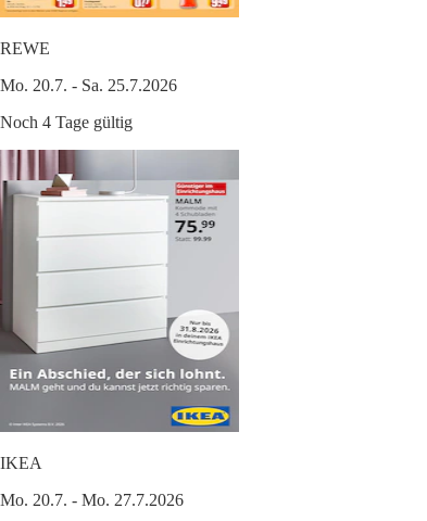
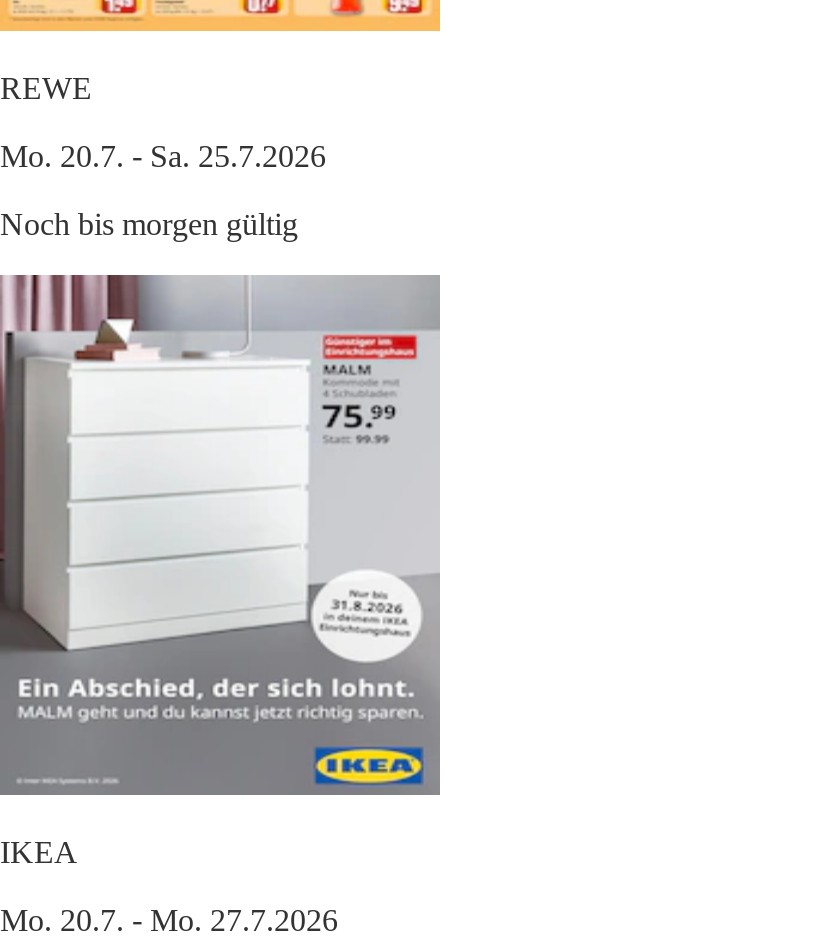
- Noch 4 Tage gültig
+ Noch bis morgen gültig
